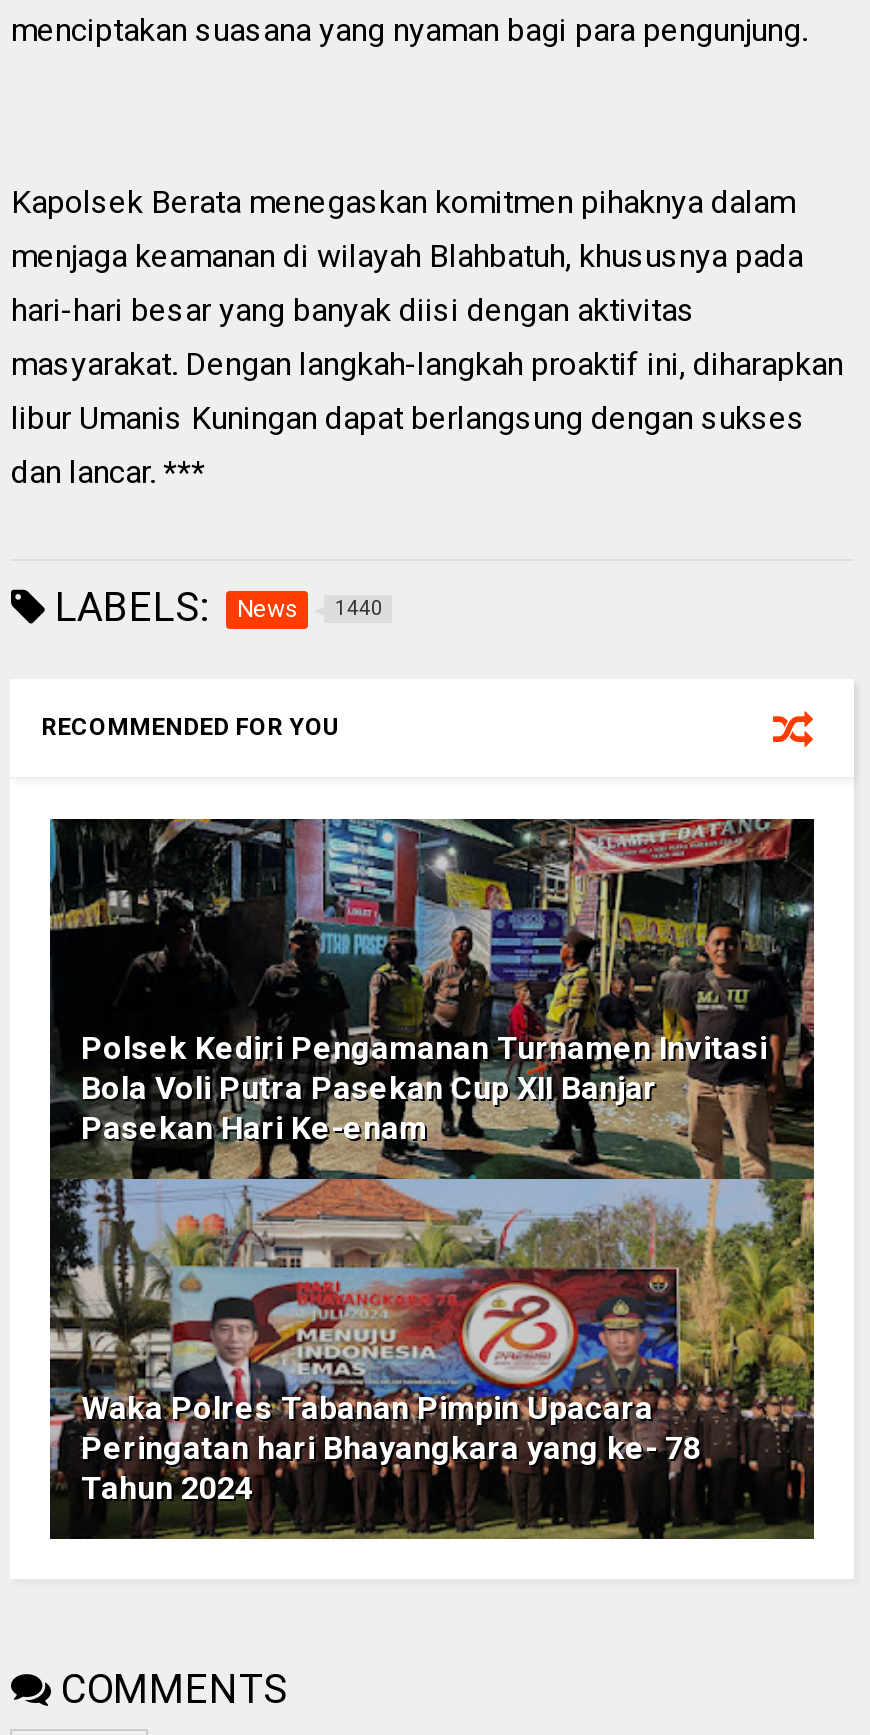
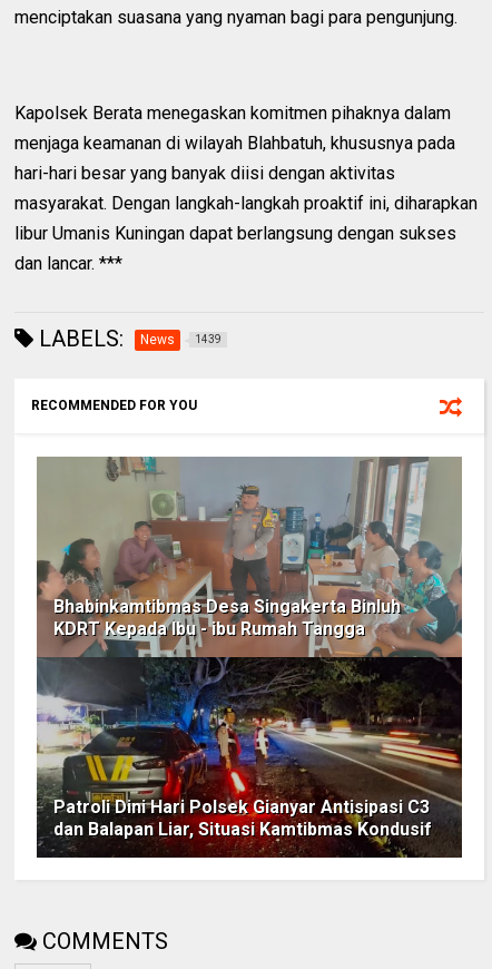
- LABELS: News 1440
+ LABELS: News 1439

- [image]
- Polsek Kediri Pengamanan Turnamen Invitasi
- Bola Voli Putra Pasekan Cup XII Banjar
- Pasekan Hari Ke-enam
+ [image]
+ Bhabinkamtibmas Desa Singakerta Binluh
+ KDRT Kepada Ibu - ibu Rumah Tangga

- Waka Polres Tabanan Pimpin Upacara
- Peringatan hari Bhayangkara yang ke- 78
- Tahun 2024
+ Patroli Dini Hari Polsek Gianyar Antisipasi C3
+ dan Balapan Liar, Situasi Kamtibmas Kondusif
